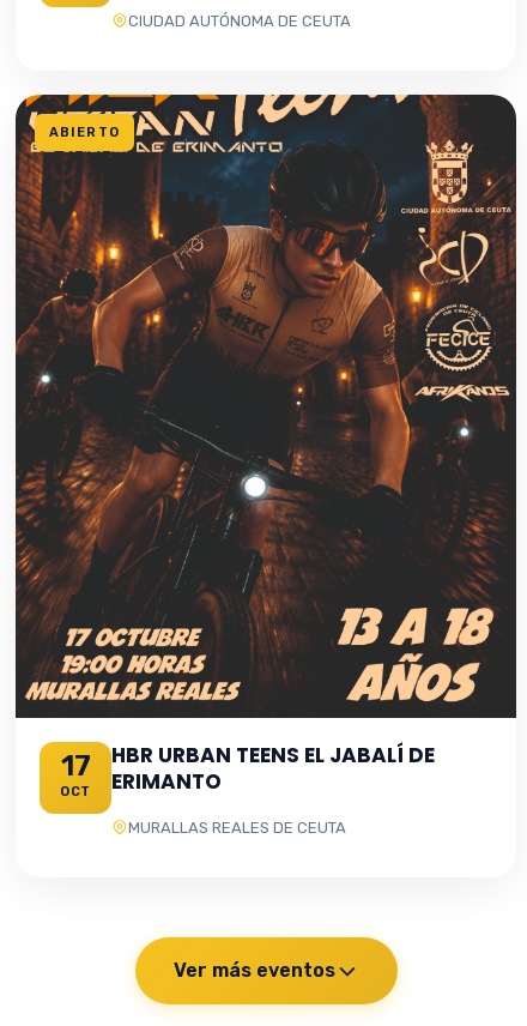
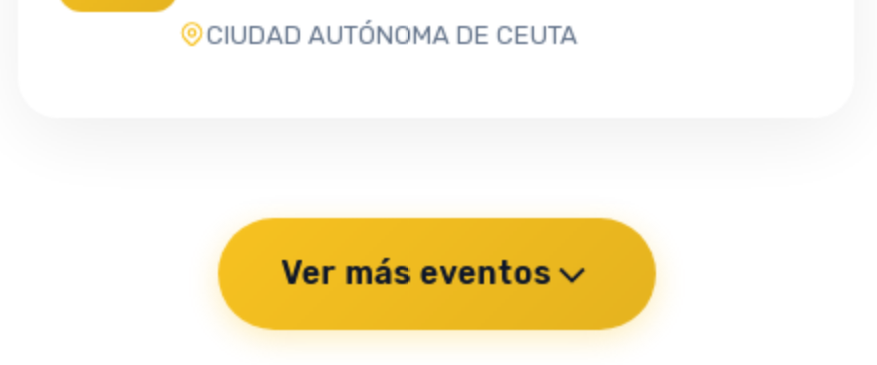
- [image]
- ABIERTO

- HBR URBAN TEENS EL JABALÍ DE
- ERIMANTO
- MURALLAS REALES DE CEUTA

- 17
- OCT
